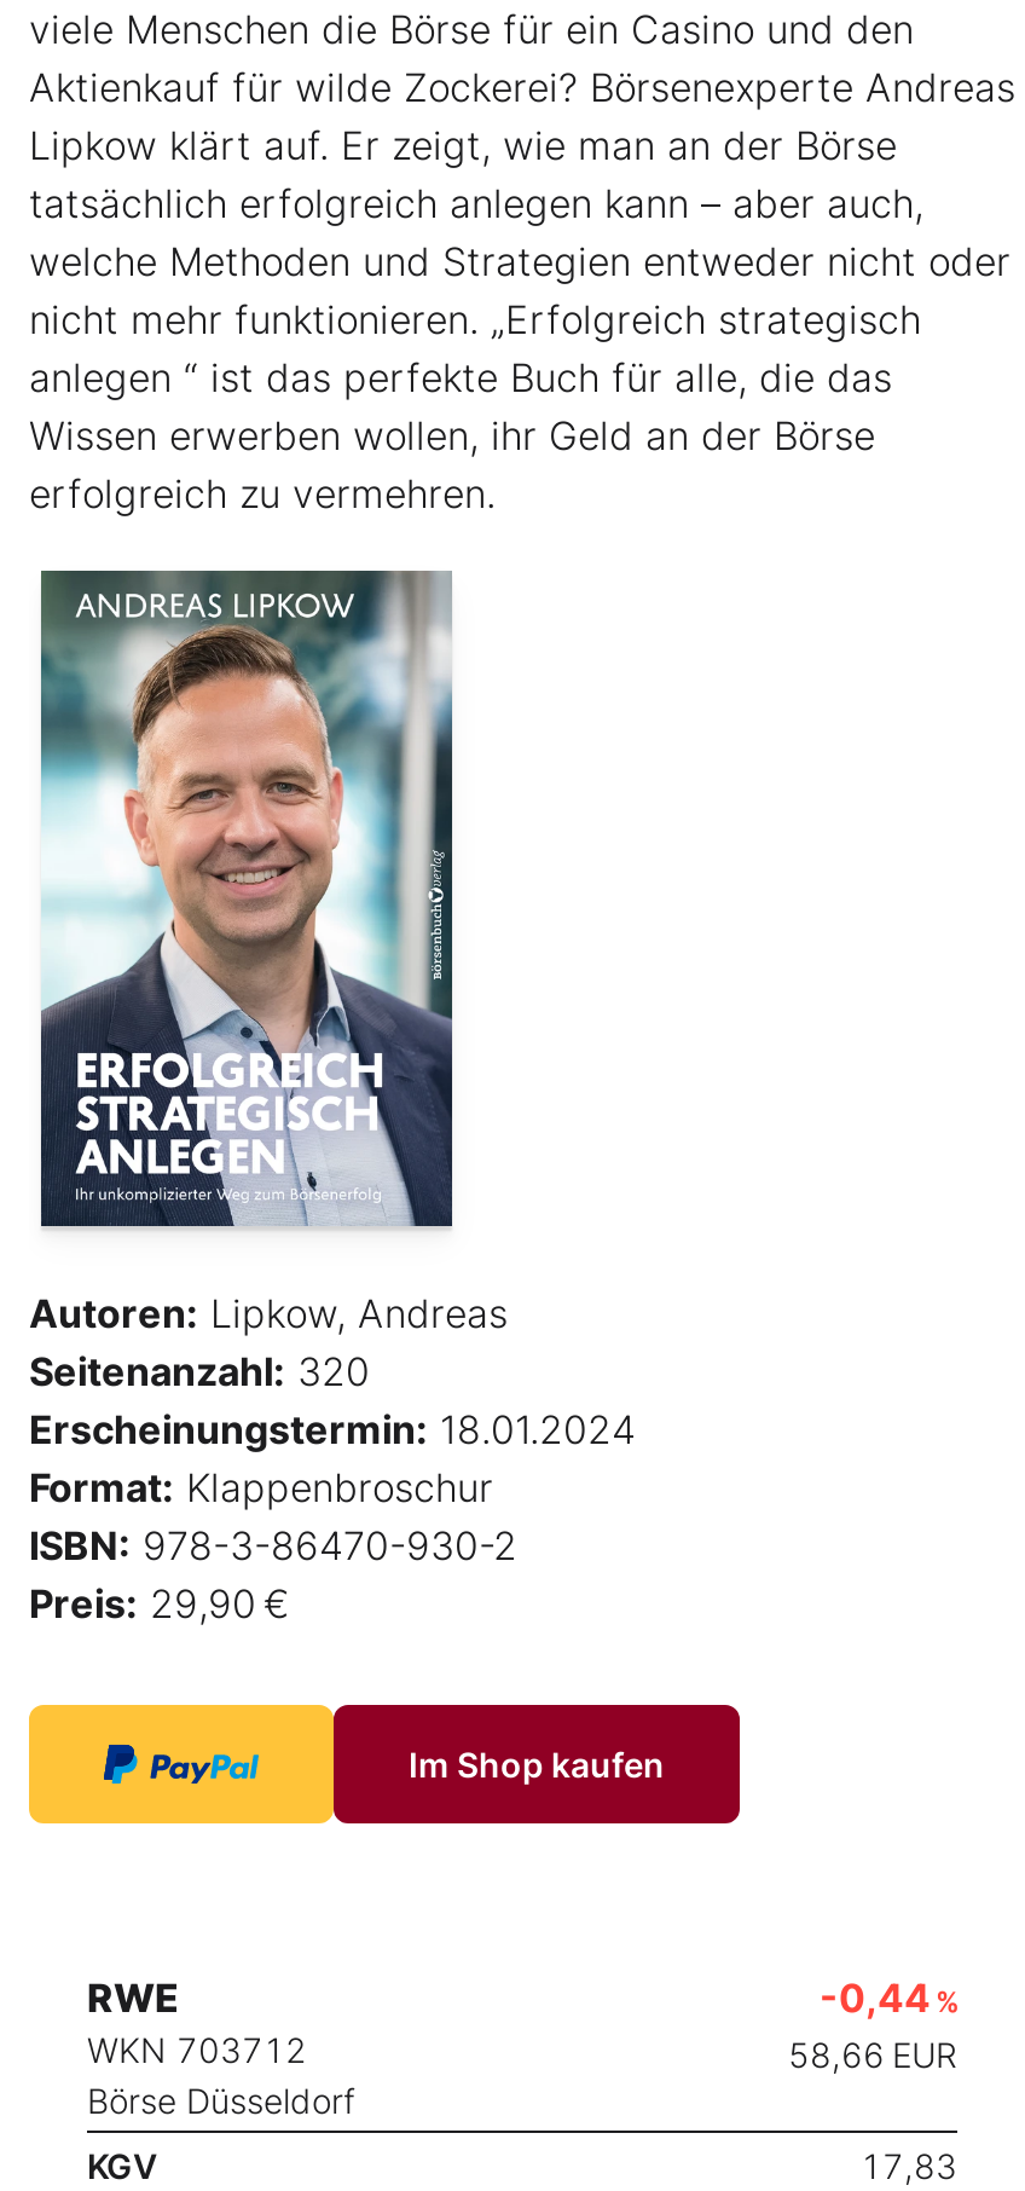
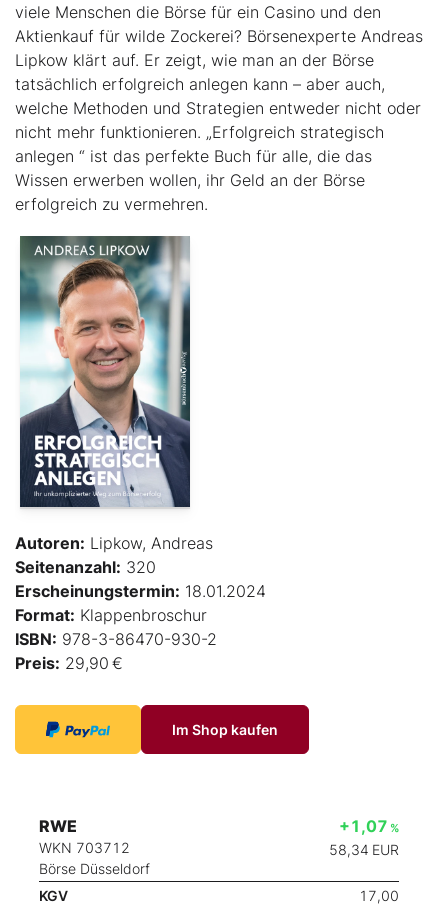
- -0,44 %
+ +1,07 %

- 58,66 EUR
+ 58,34 EUR

- 17,83
+ 17,00
